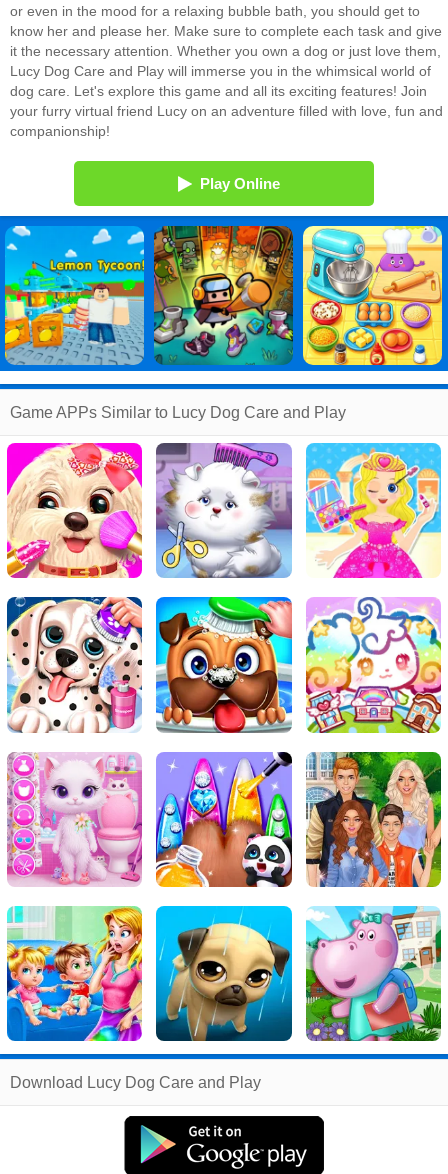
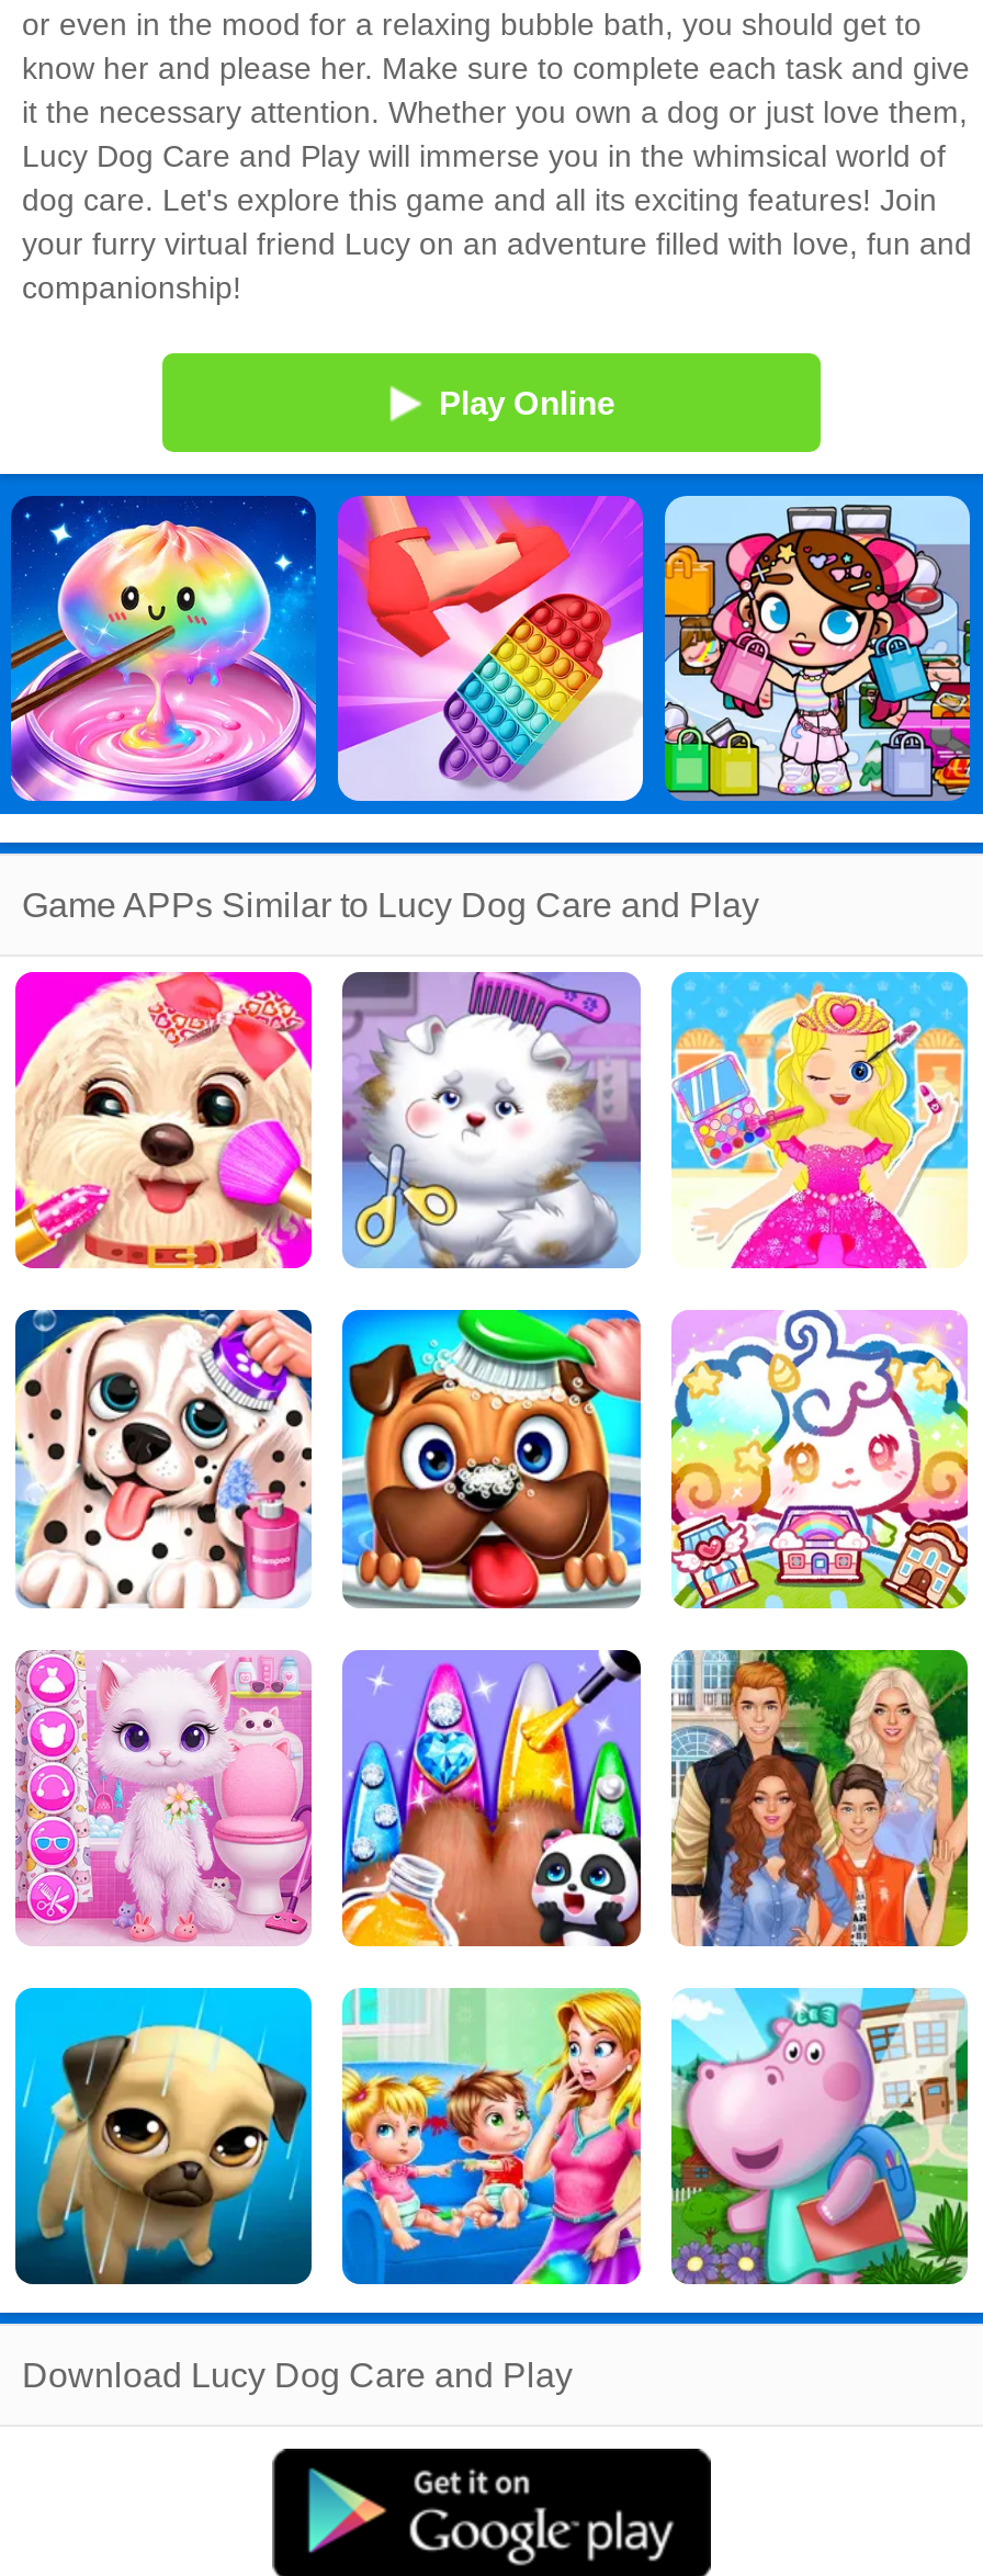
- [image]
+ [image]

- [image]
+ [image]

- [image]
+ [image]

- [image]
+ [image]

- [image]
+ [image]
